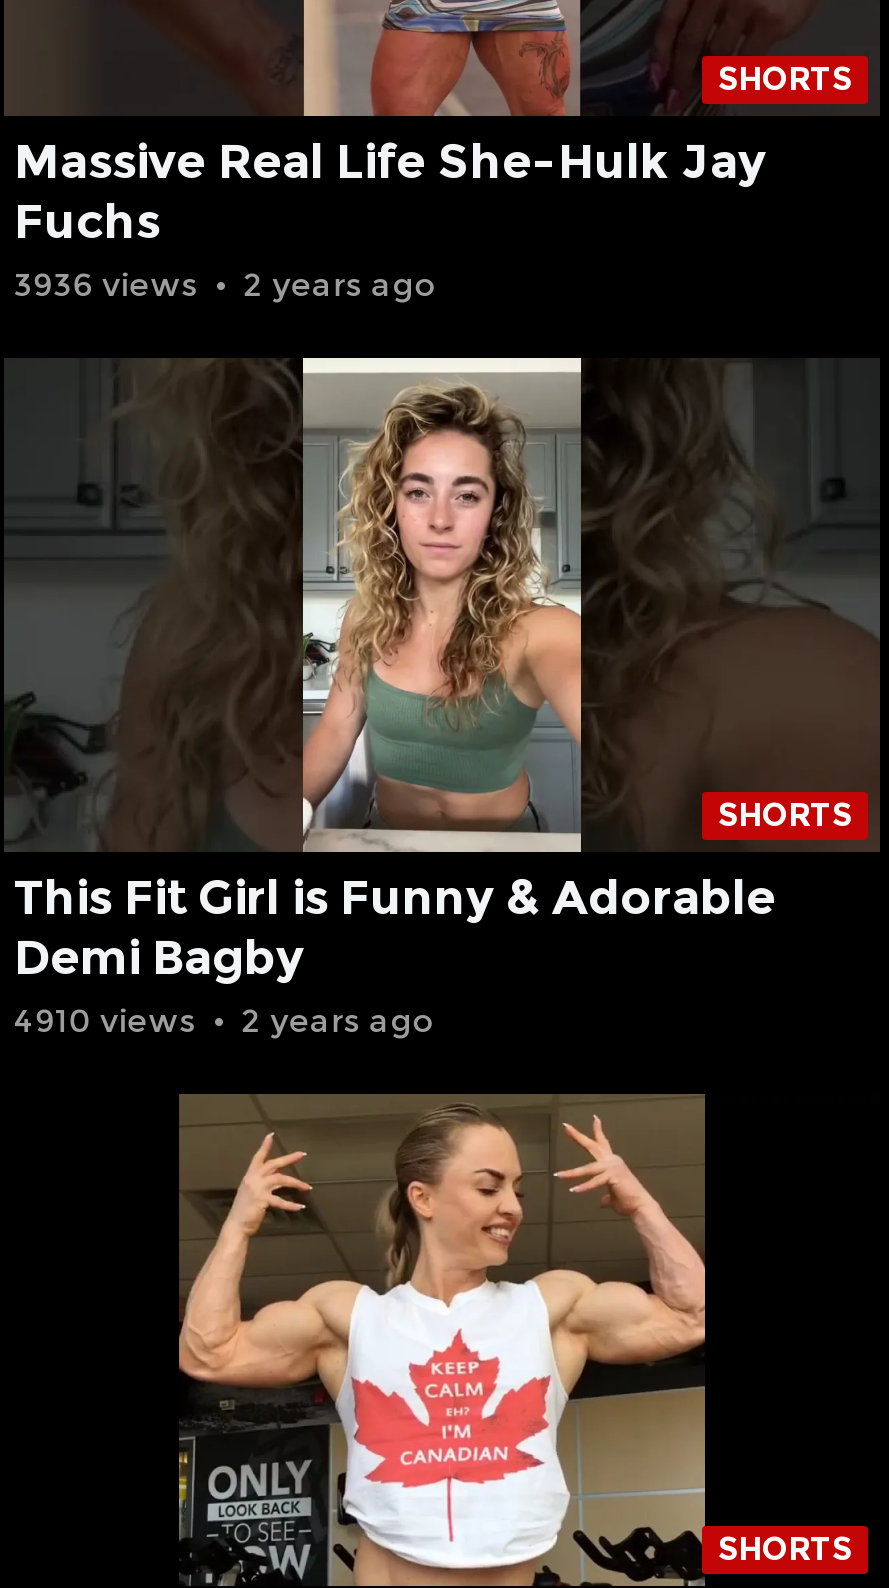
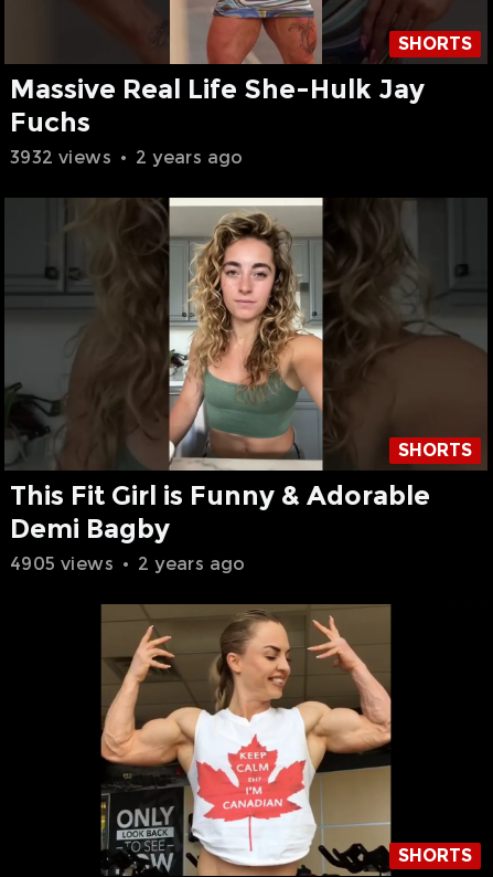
- 3936 views • 2 years ago
+ 3932 views • 2 years ago

- 4910 views • 2 years ago
+ 4905 views • 2 years ago
